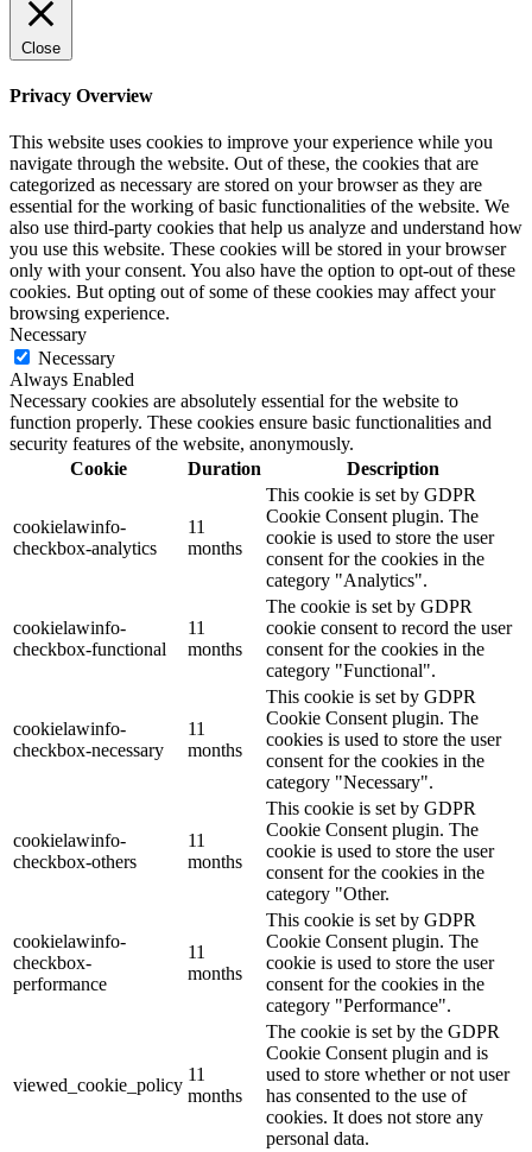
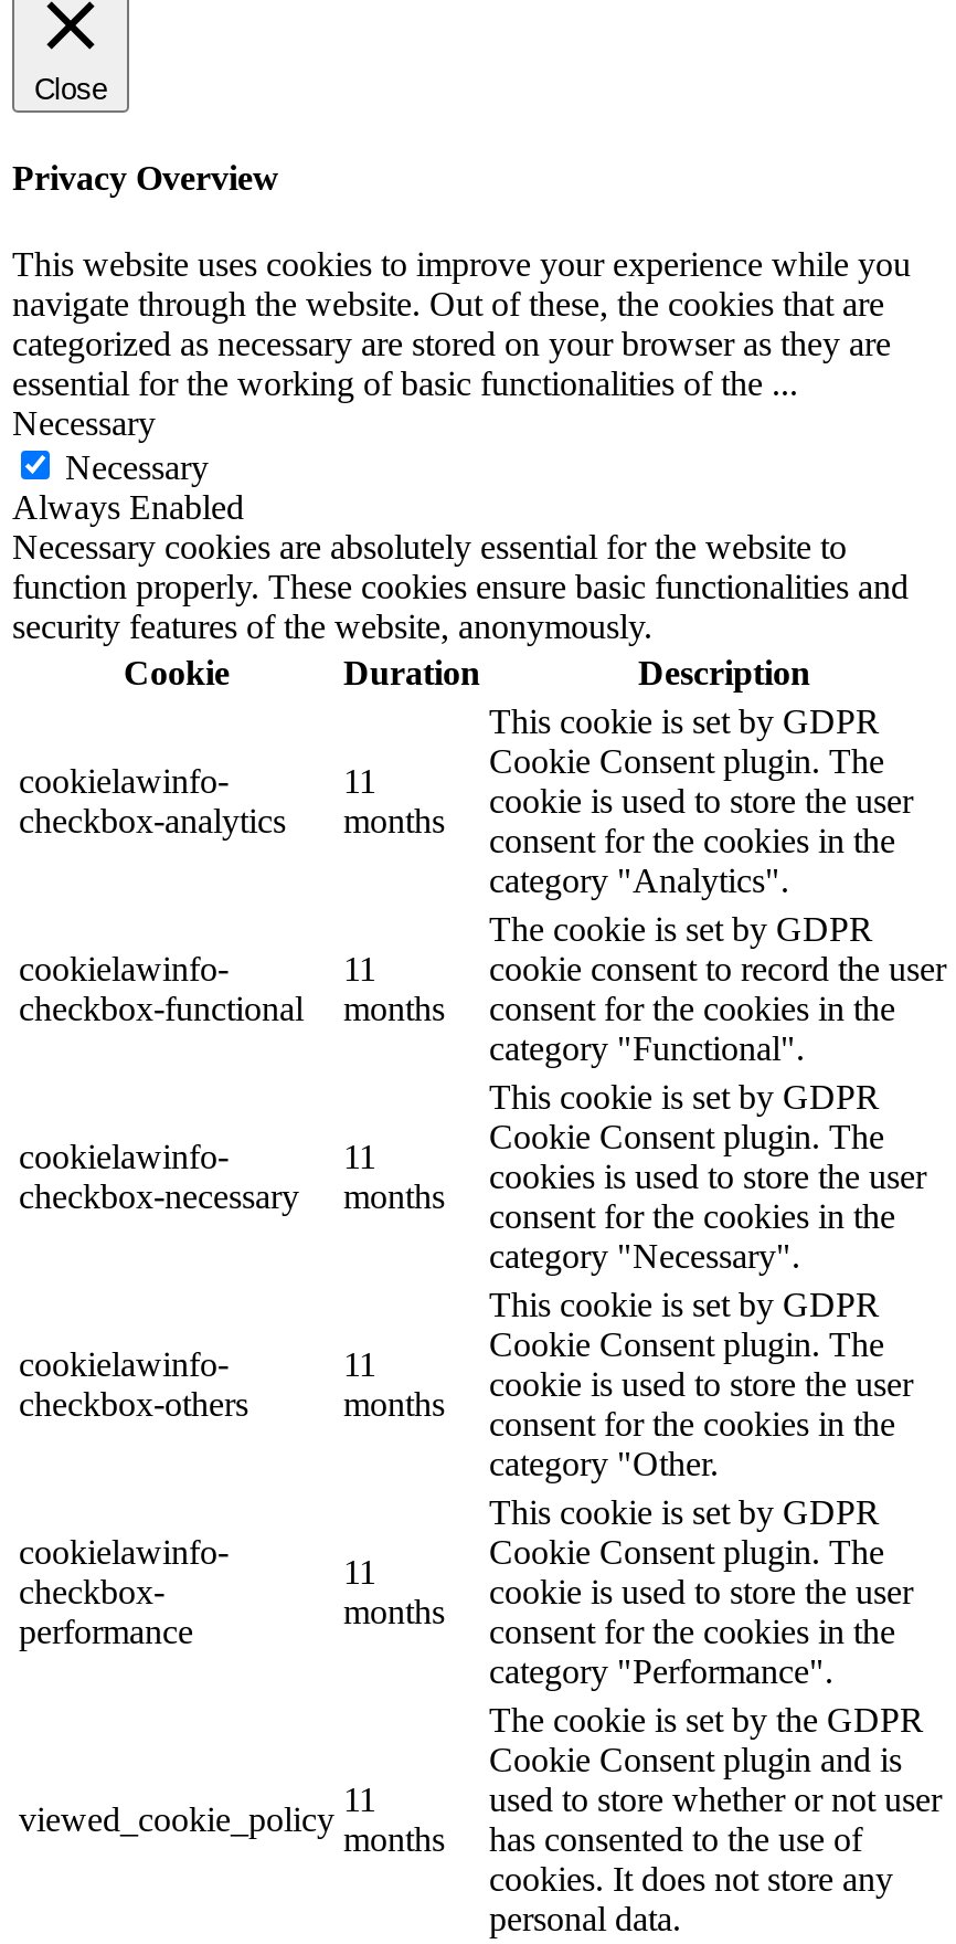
- essential for the working of basic functionalities of the website. We
- also use third-party cookies that help us analyze and understand how
- you use this website. These cookies will be stored in your browser
- only with your consent. You also have the option to opt-out of these
- cookies. But opting out of some of these cookies may affect your
- browsing experience.
+ essential for the working of basic functionalities of the...
